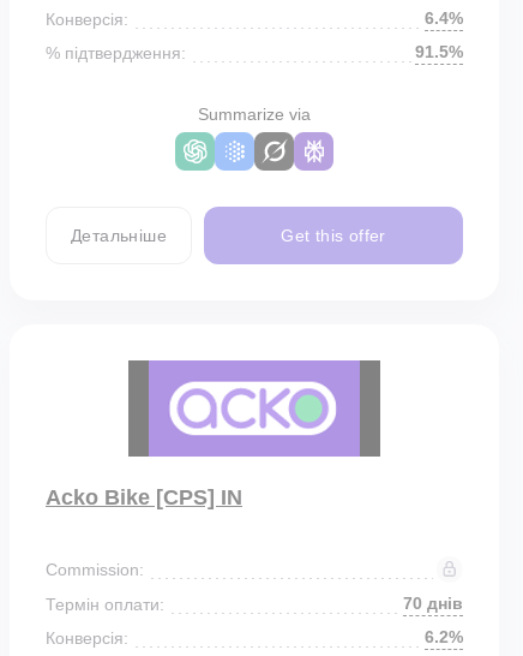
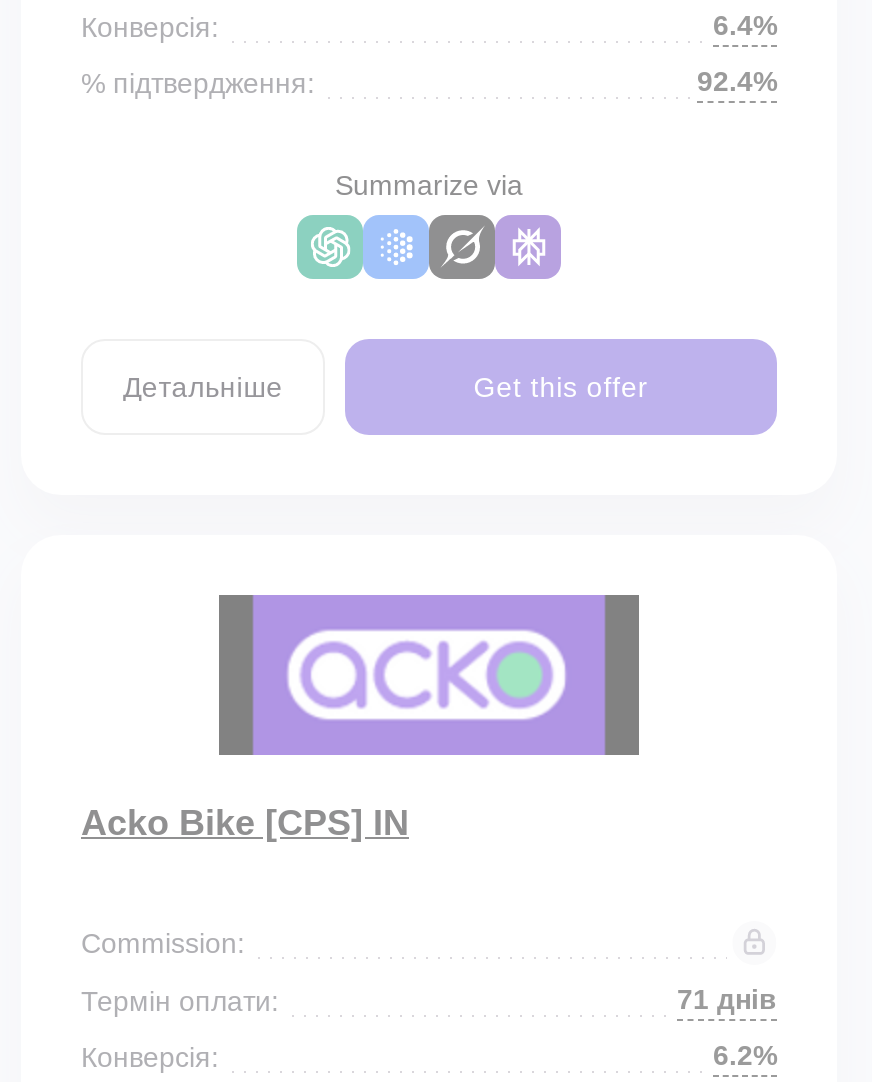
- 91.5%
+ 92.4%

- 70 днів
+ 71 днів
